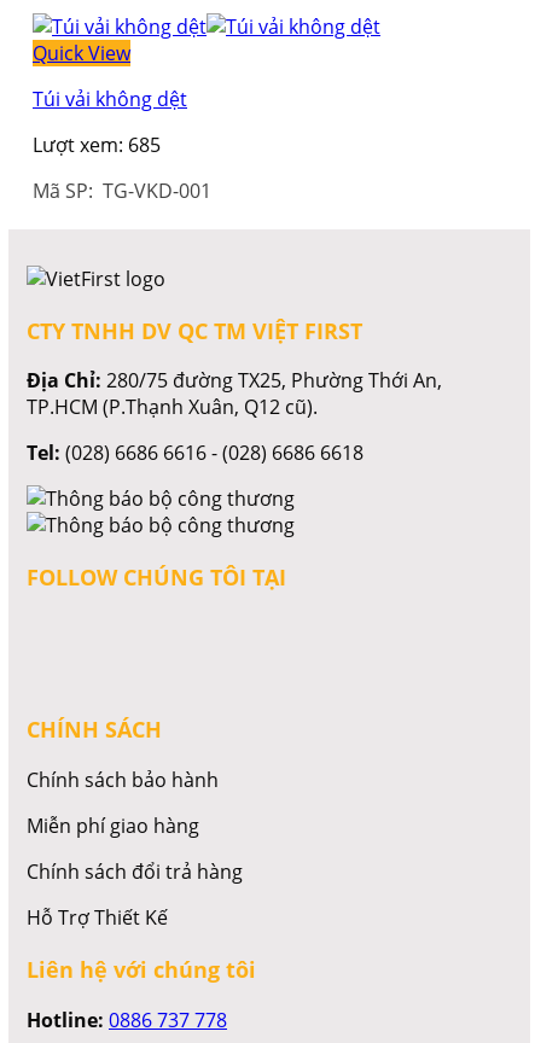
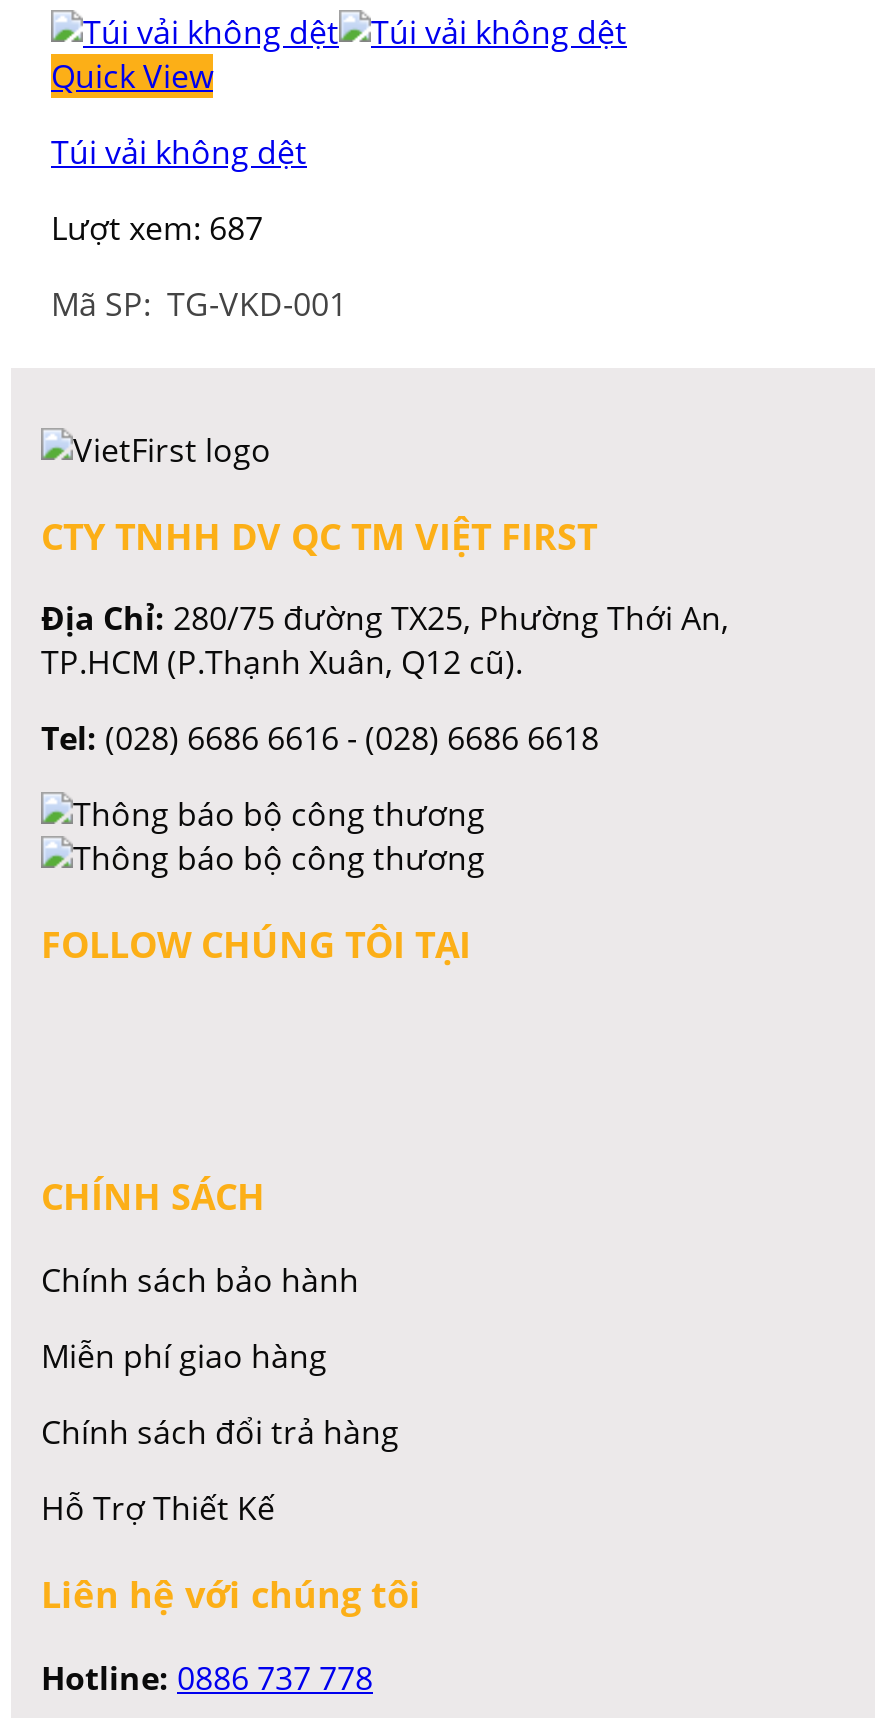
- Lượt xem: 685
+ Lượt xem: 687
